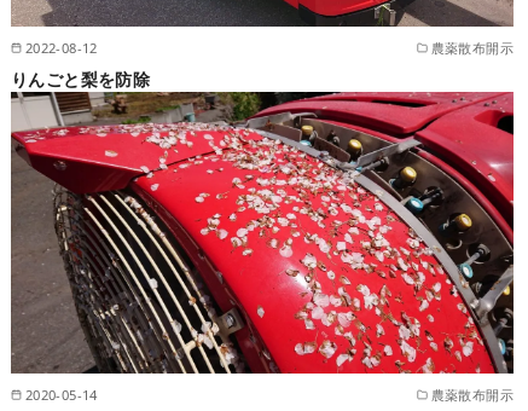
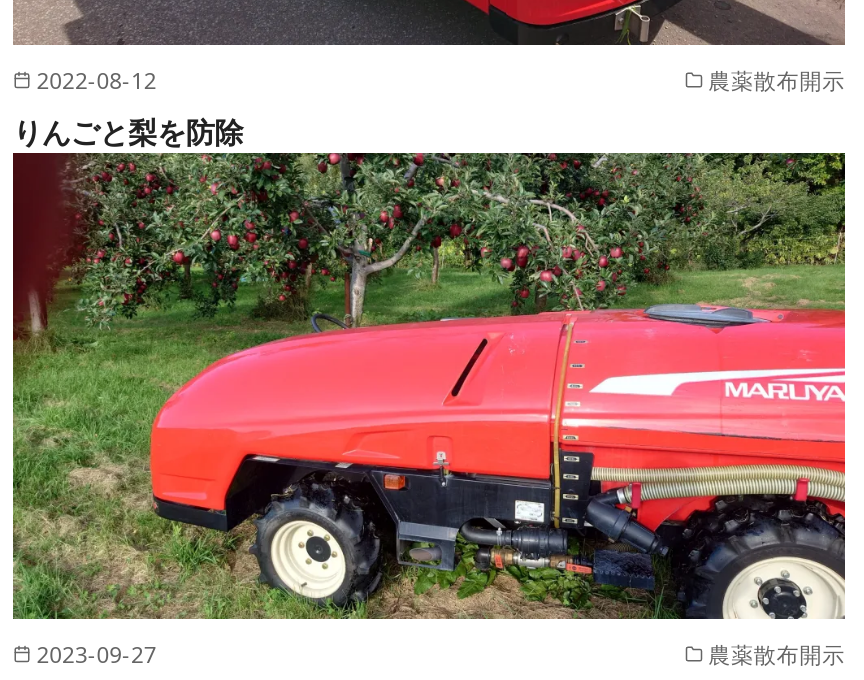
- [image]
- 2020-05-14
+ [image]
+ 2023-09-27
